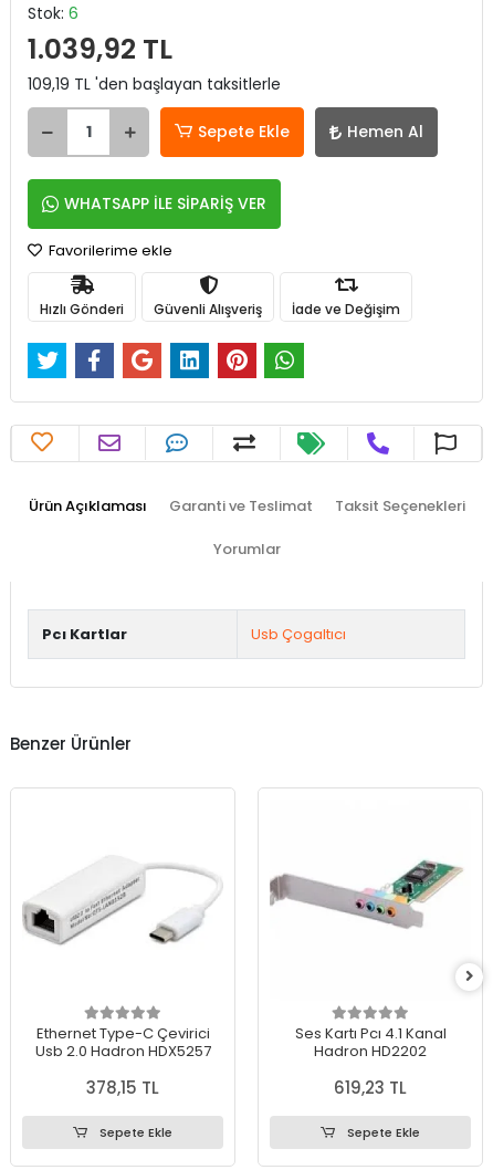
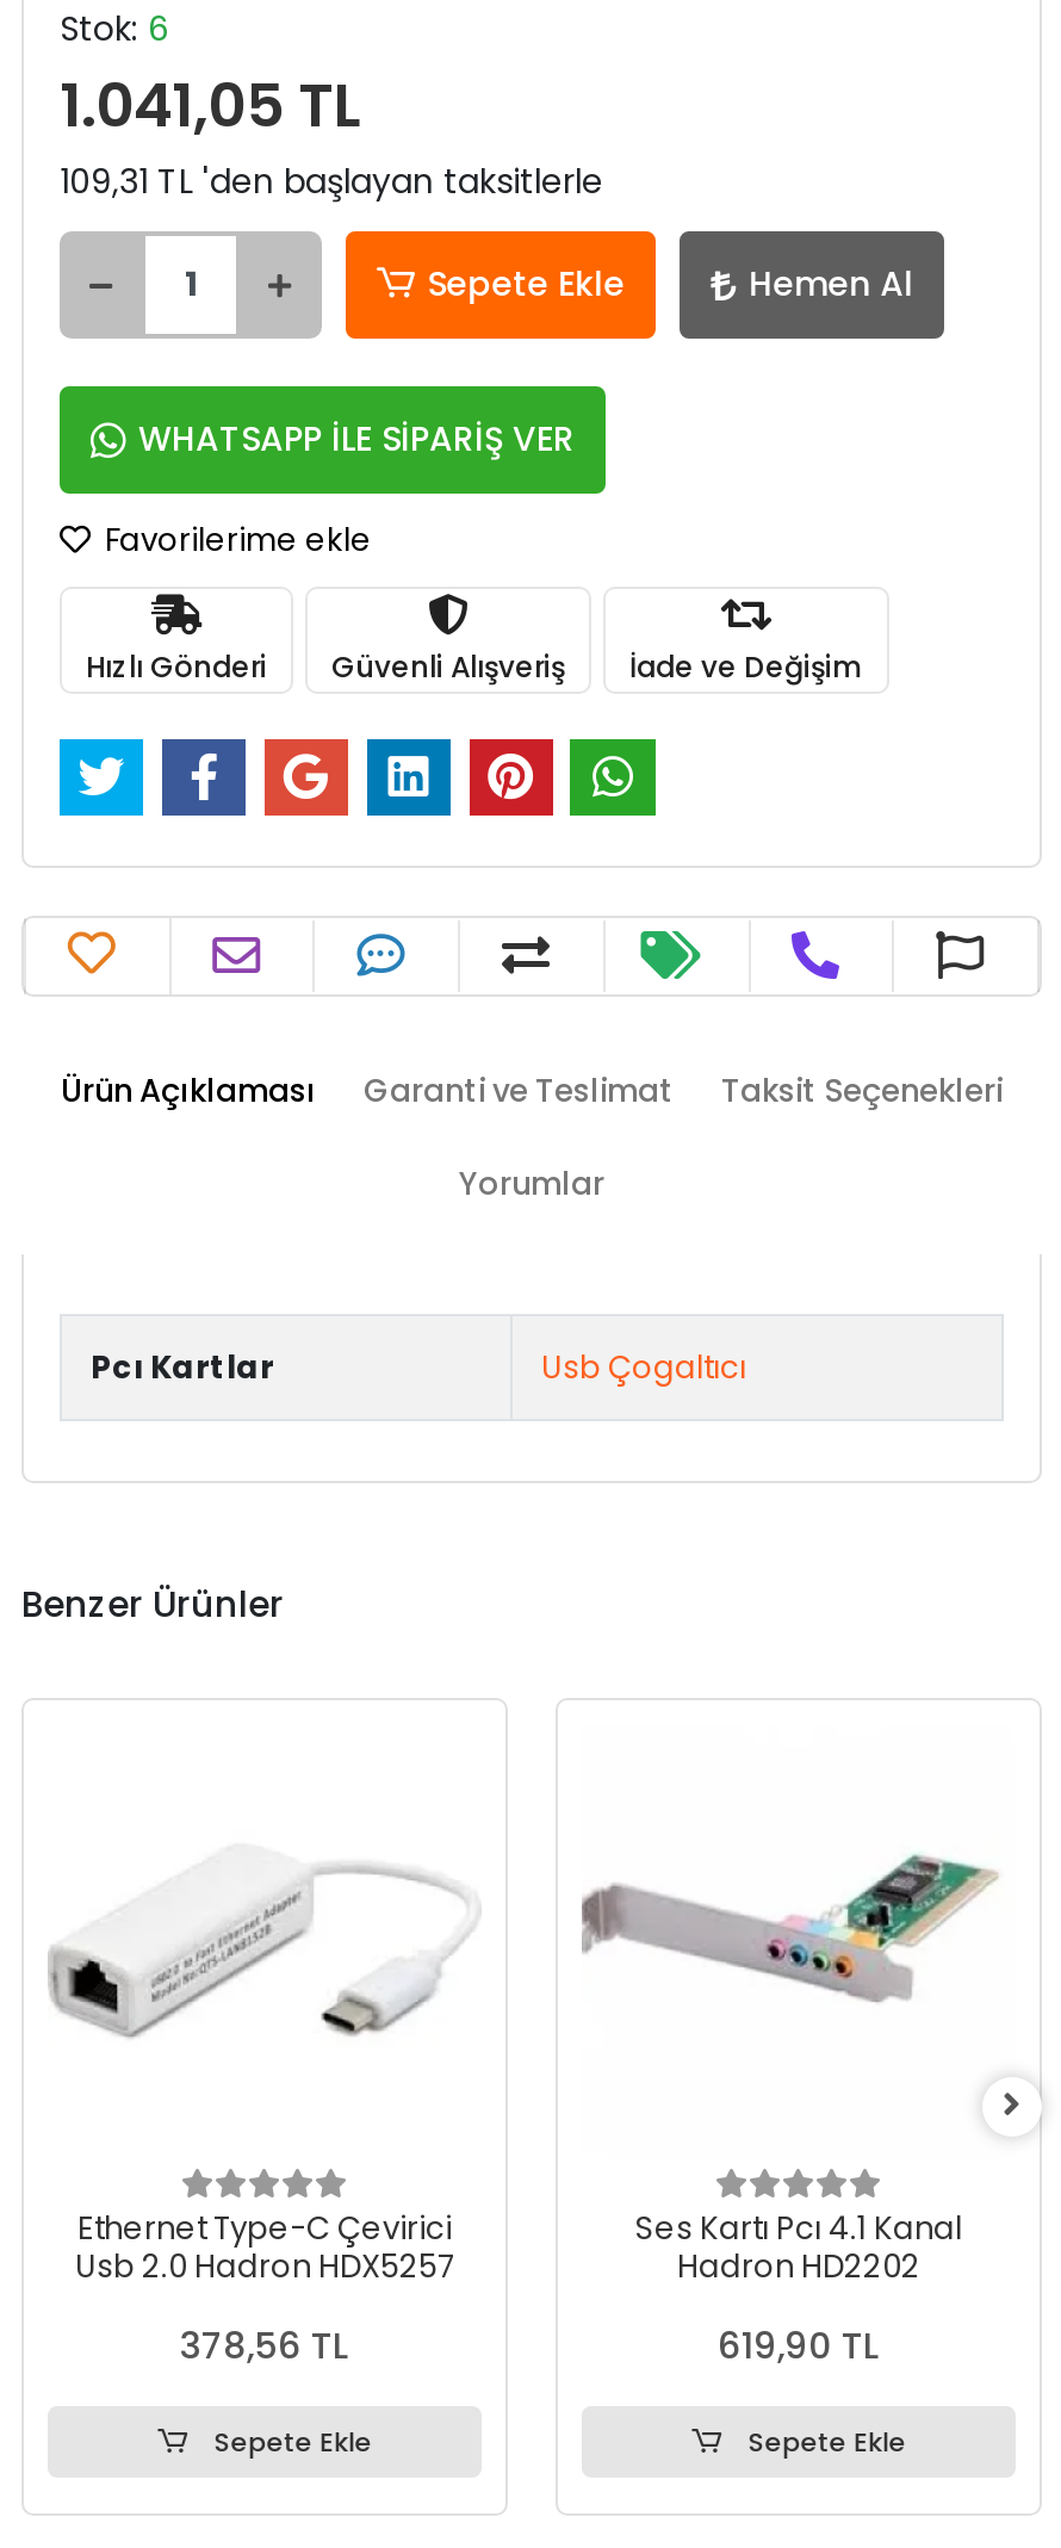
- 1.039,92 TL
+ 1.041,05 TL

- 109,19 TL 'den başlayan taksitlerle
+ 109,31 TL 'den başlayan taksitlerle

- 378,15 TL
+ 378,56 TL

- 619,23 TL
+ 619,90 TL
